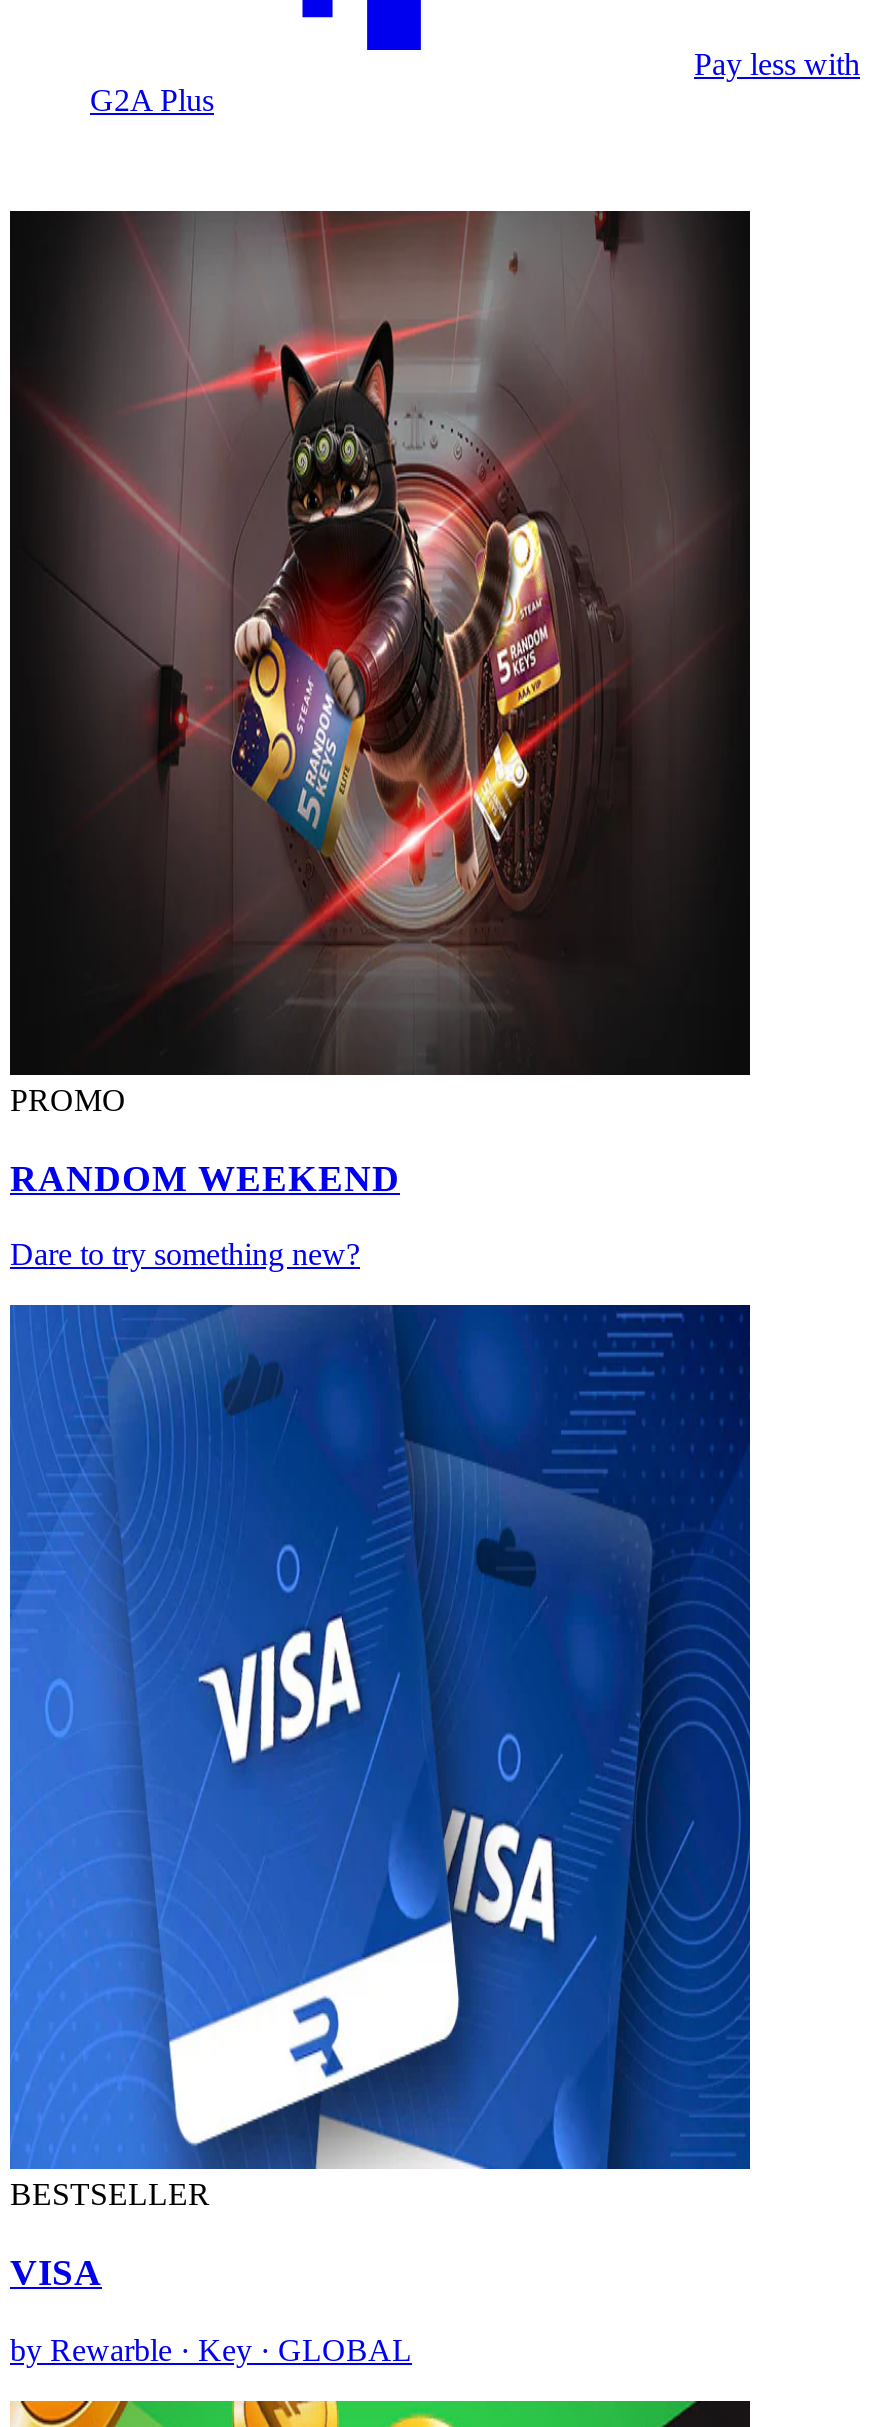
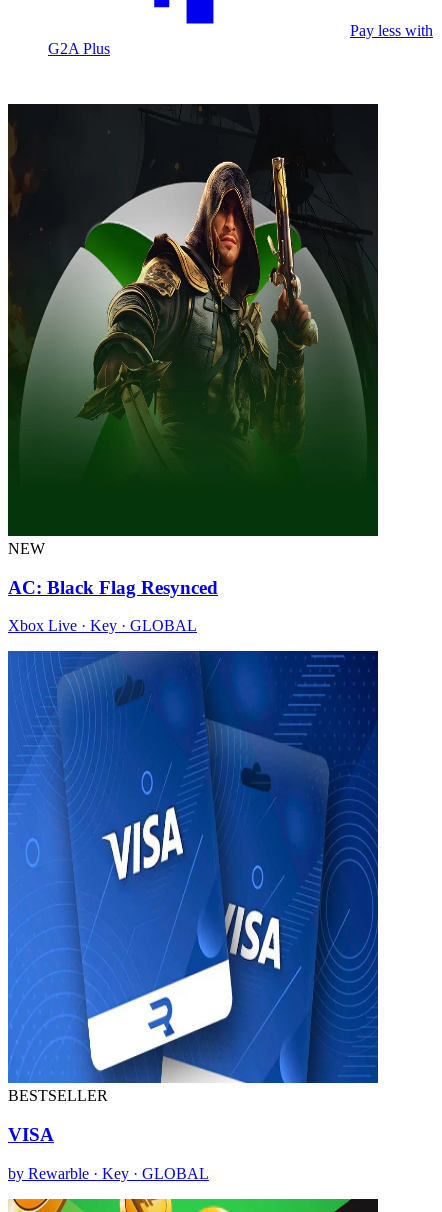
- [image]
- PROMO
+ [image]
+ NEW

- RANDOM WEEKEND
+ AC: Black Flag Resynced

- Dare to try something new?
+ Xbox Live · Key · GLOBAL
